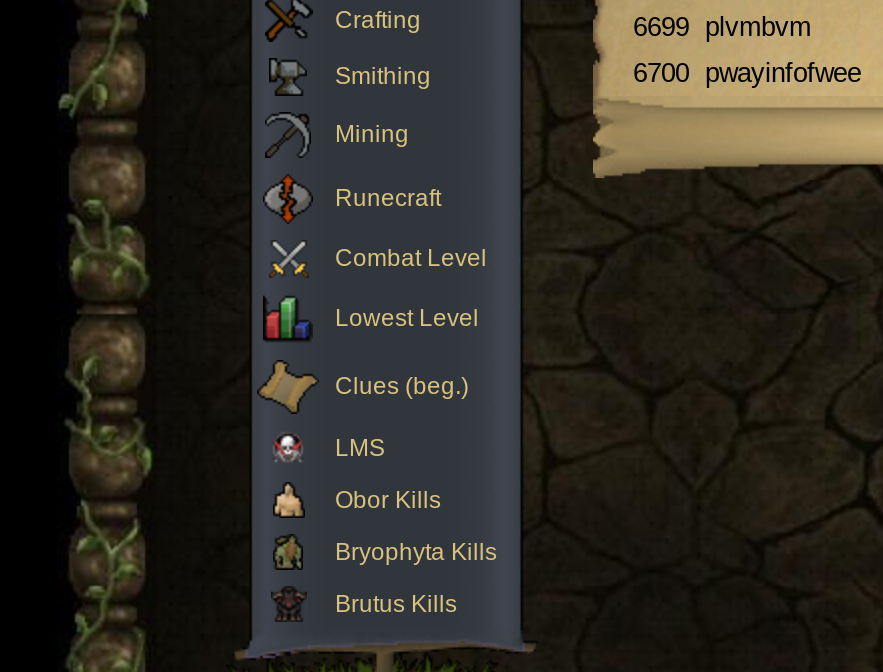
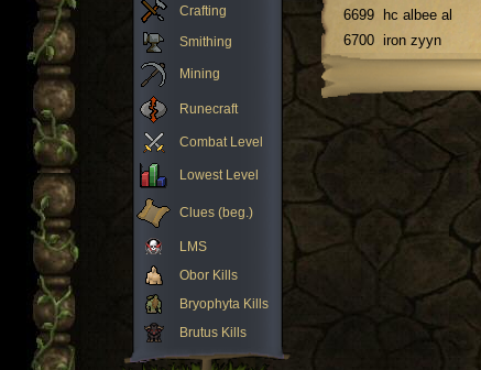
- 6699 plvmbvm
+ 6699 hc albee al

- 6700 pwayinfofwee
+ 6700 iron zyyn
